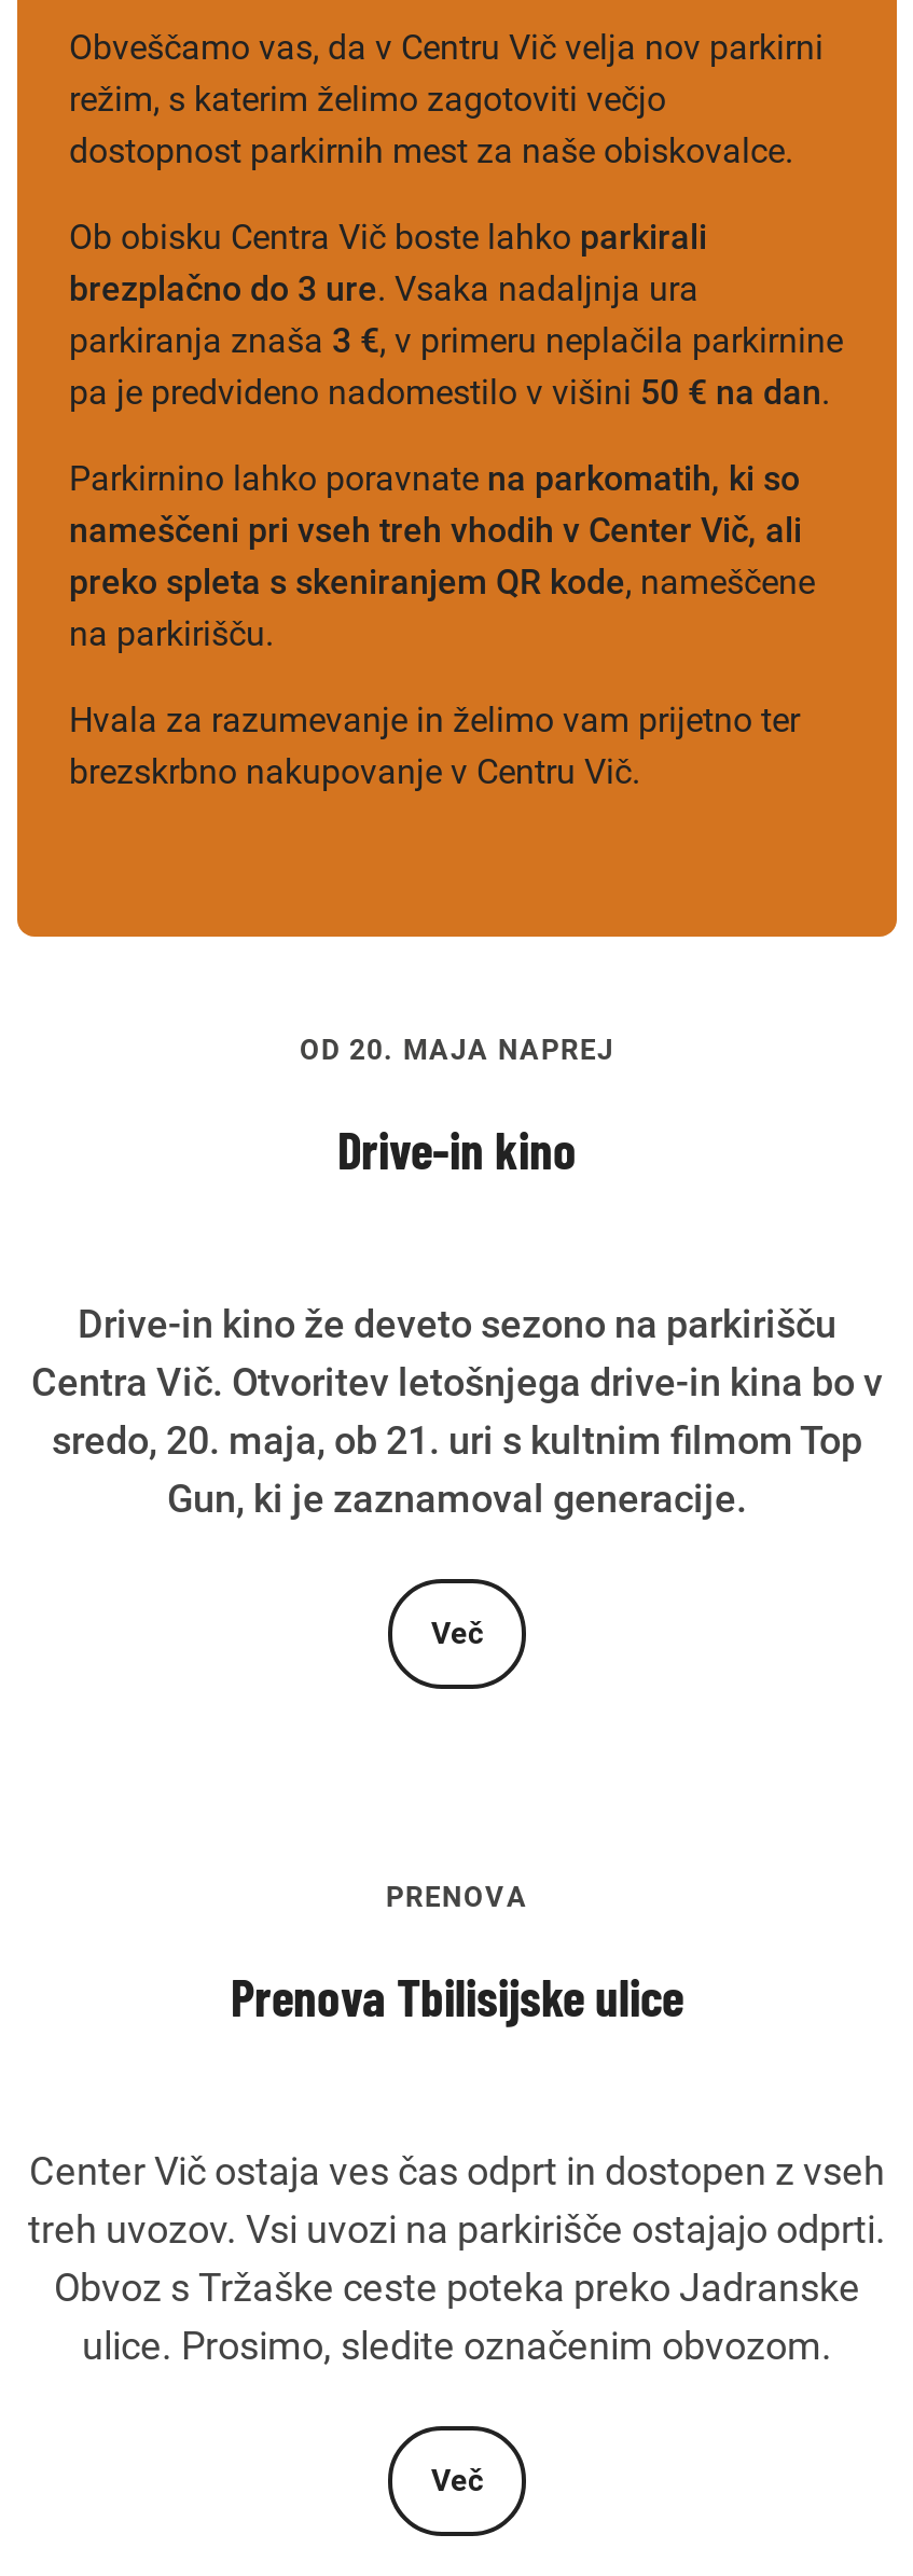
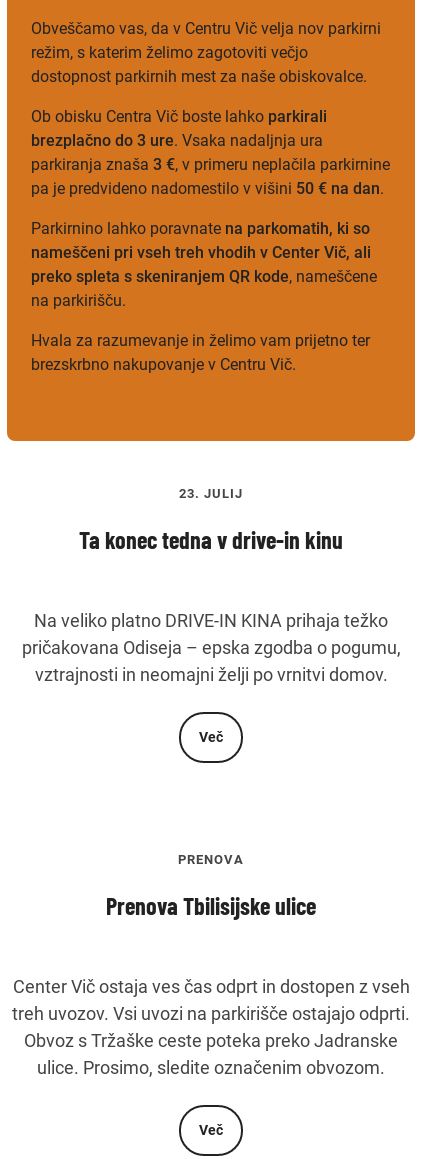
- OD 20. MAJA NAPREJ
+ 23. JULIJ

- Drive-in kino
+ Ta konec tedna v drive-in kinu

- Drive-in kino že deveto sezono na parkirišču
- Centra Vič. Otvoritev letošnjega drive-in kina bo v
- sredo, 20. maja, ob 21. uri s kultnim filmom Top
- Gun, ki je zaznamoval generacije.
+ Na veliko platno DRIVE-IN KINA prihaja težko
+ pričakovana Odiseja – epska zgodba o pogumu,
+ vztrajnosti in neomajni želji po vrnitvi domov.
